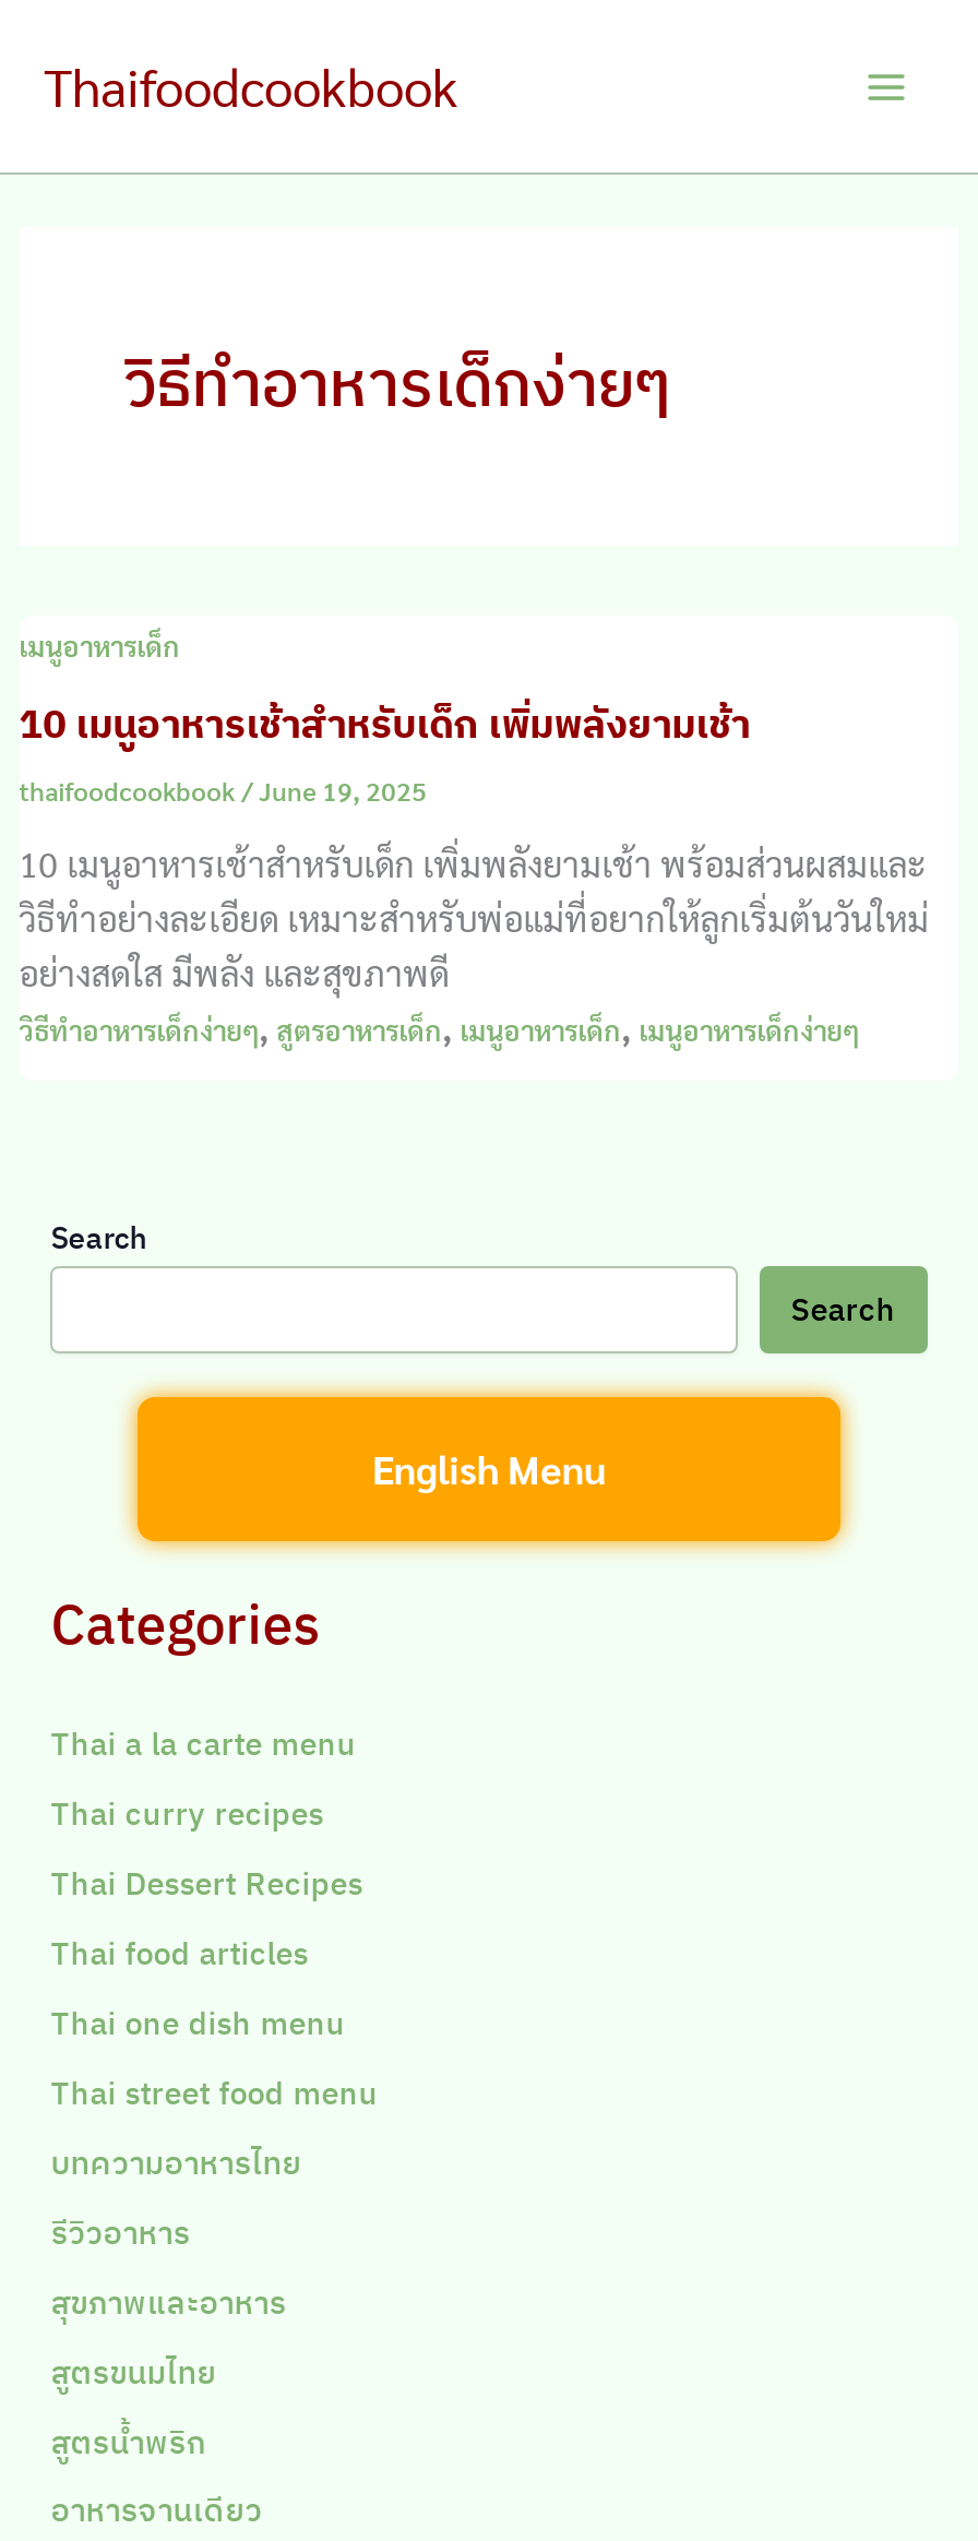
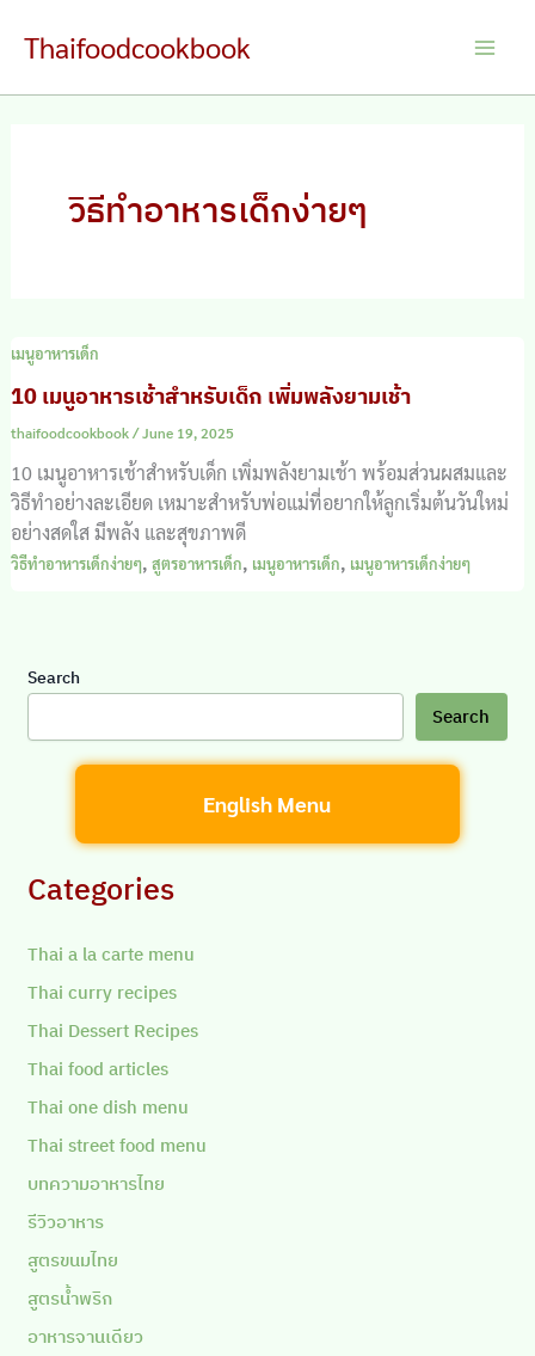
- สุขภาพและอาหาร
